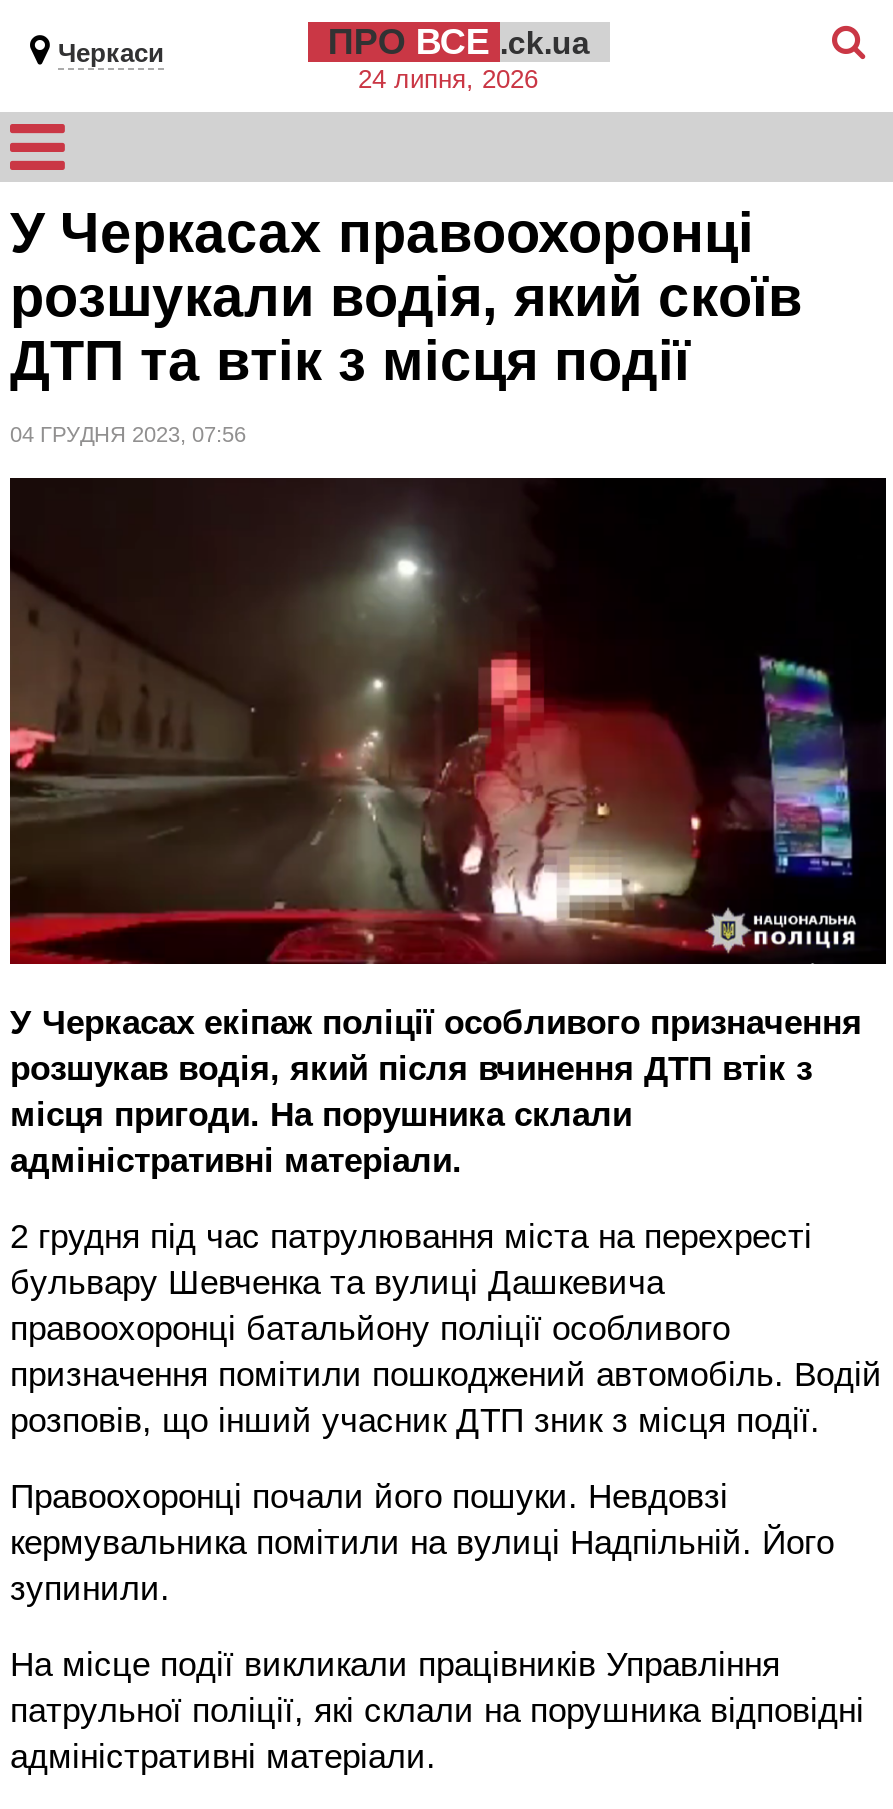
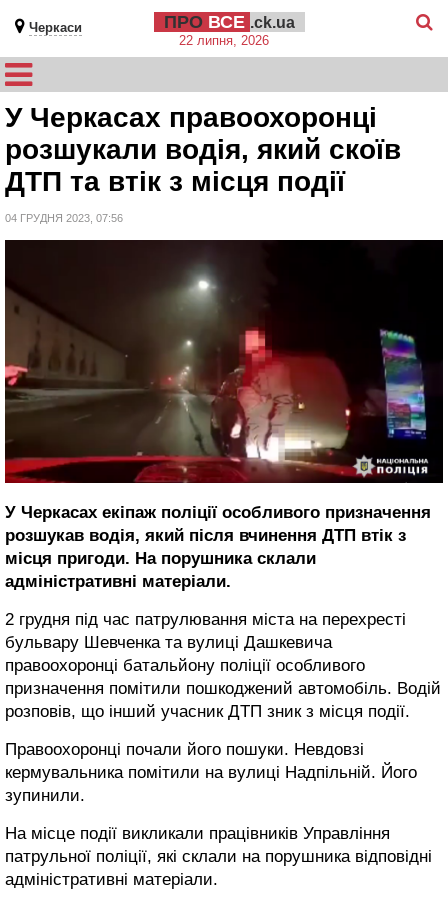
- 24 липня, 2026
+ 22 липня, 2026
